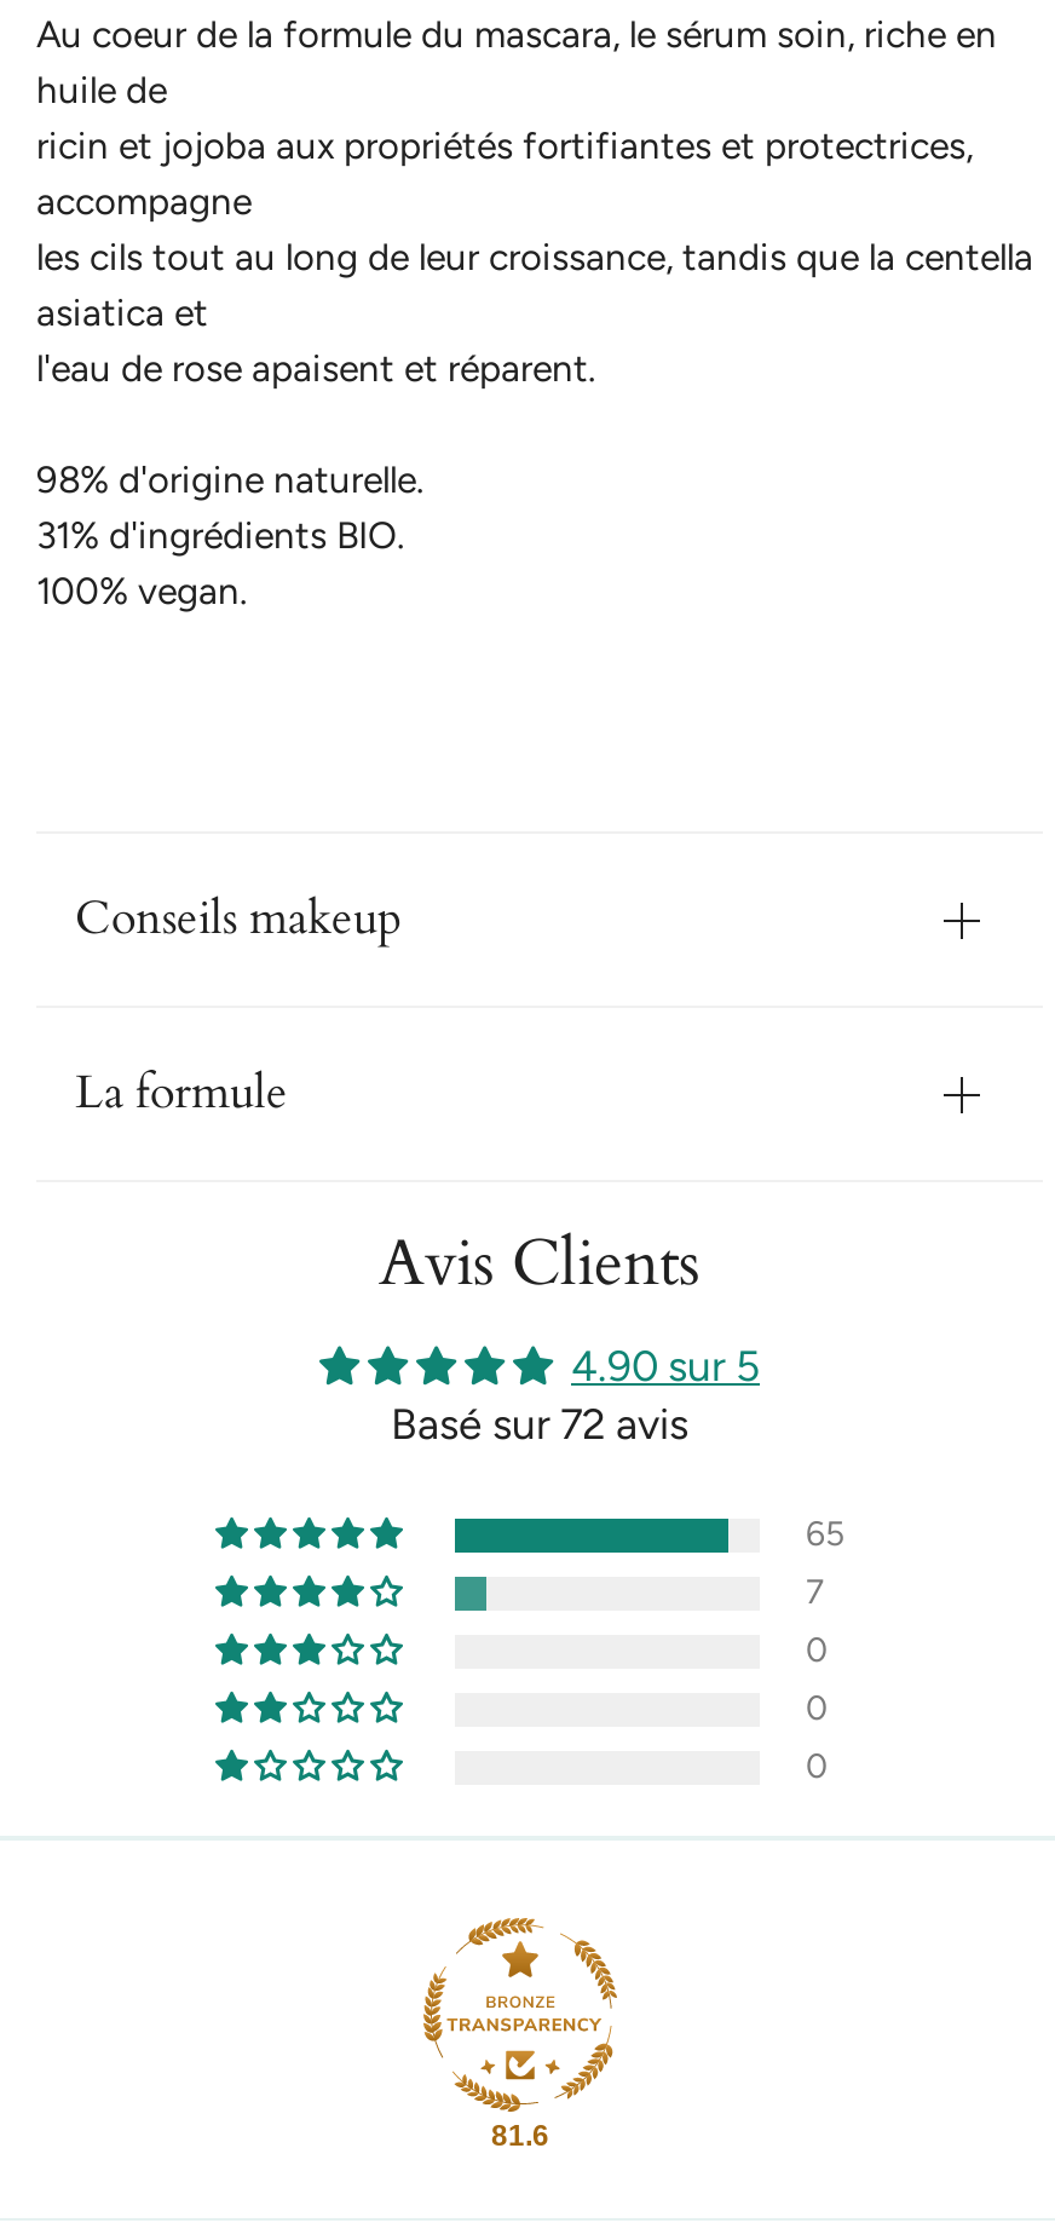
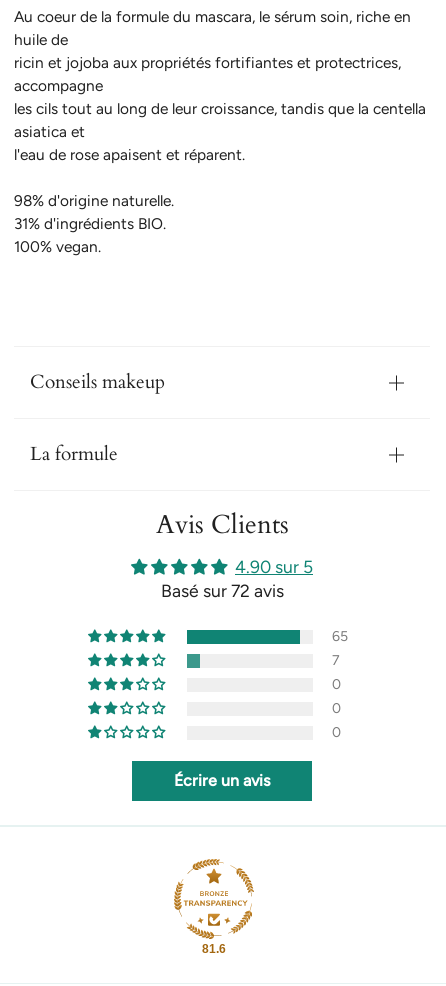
+ Écrire un avis
